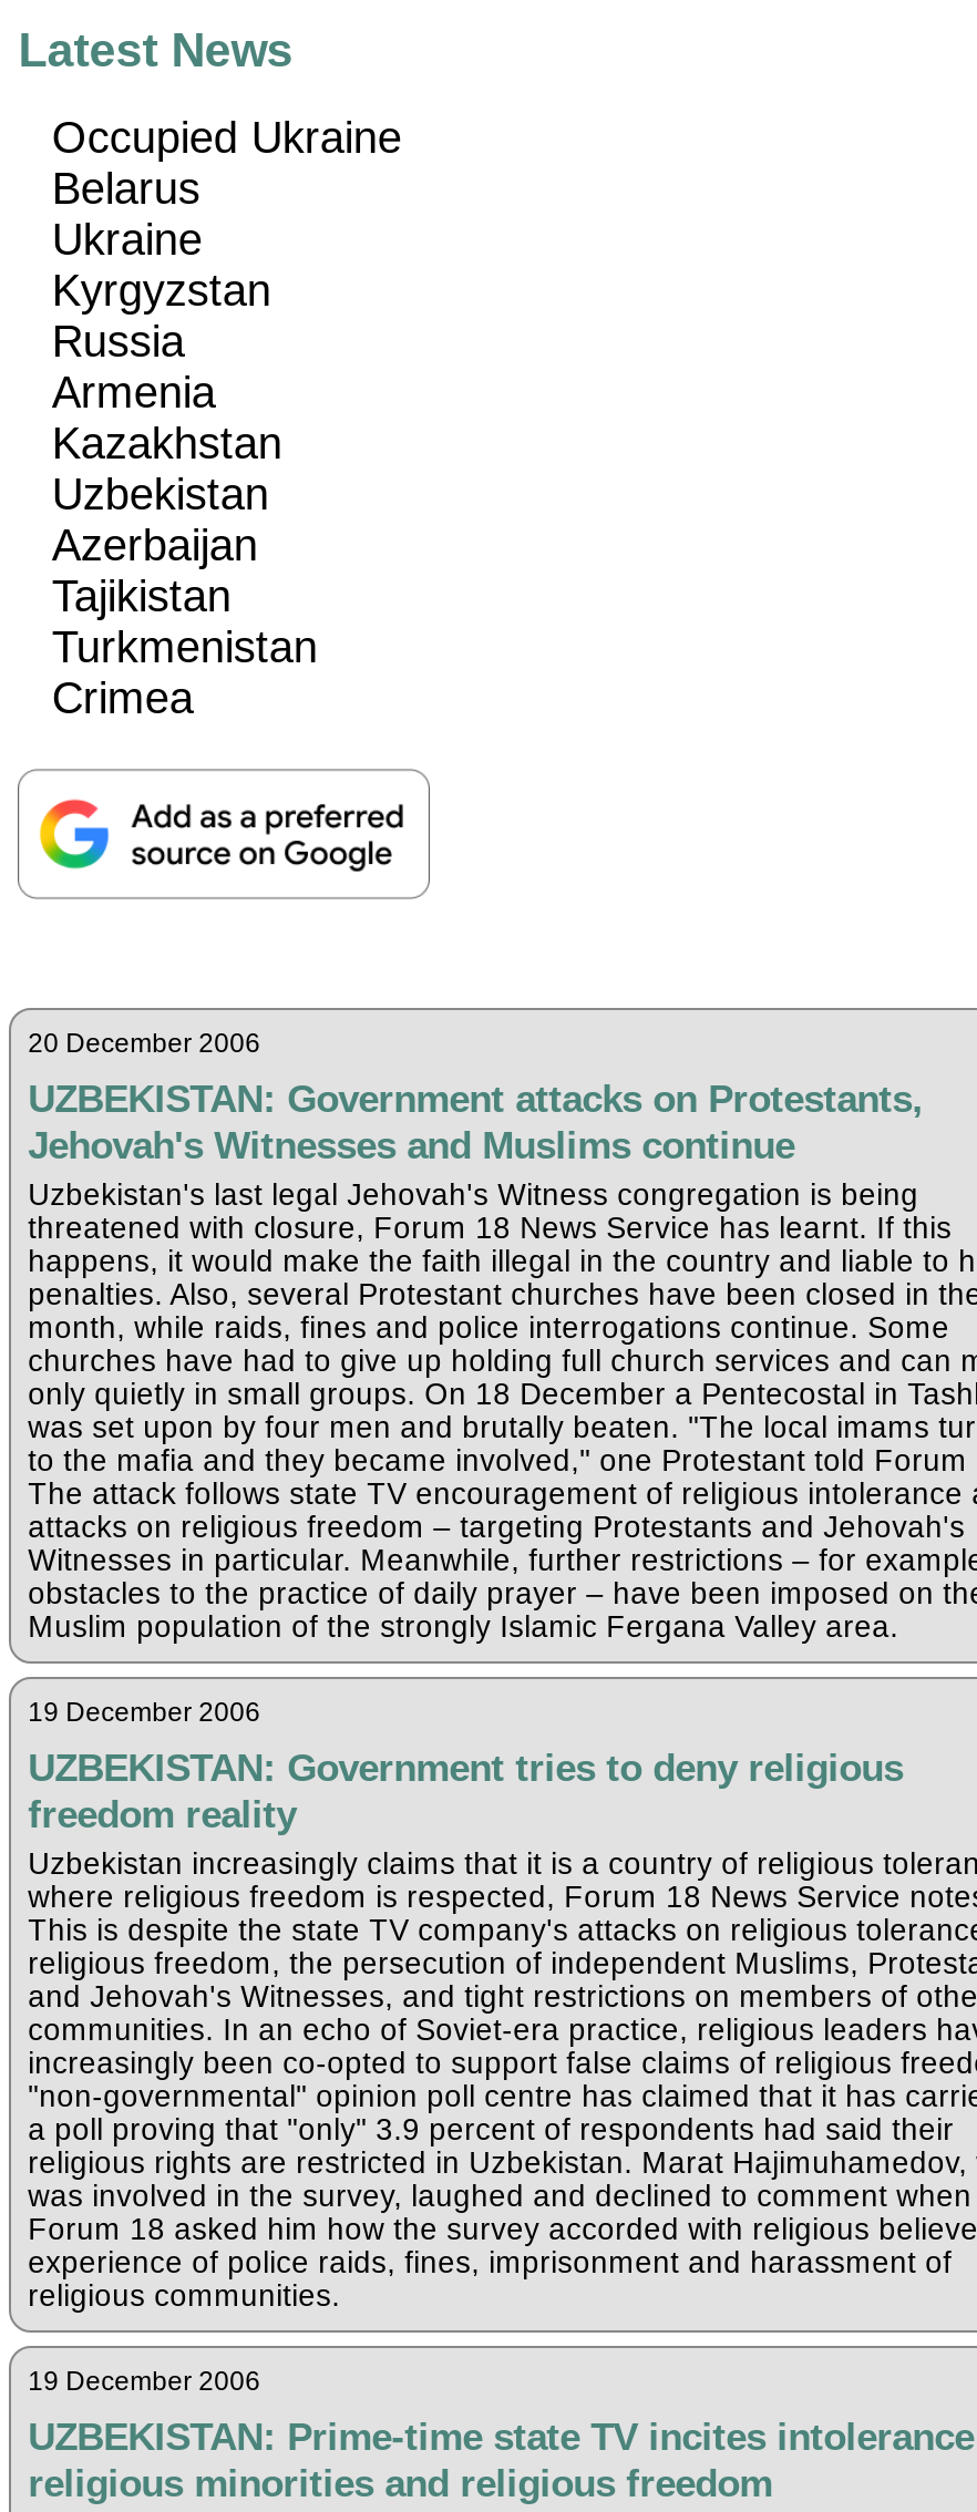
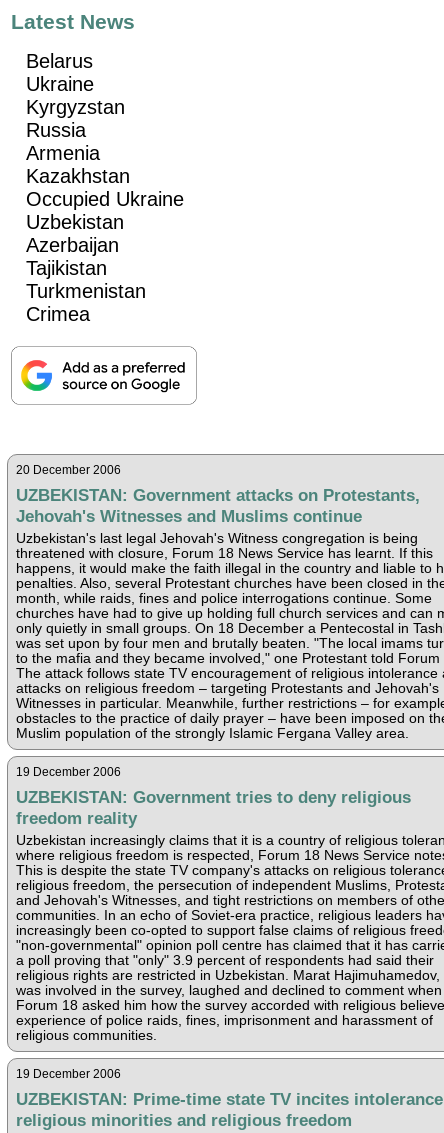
moved down: Occupied Ukraine

moved up: Belarus | Ukraine | Kyrgyzstan | Russia | Armenia | Kazakhstan
